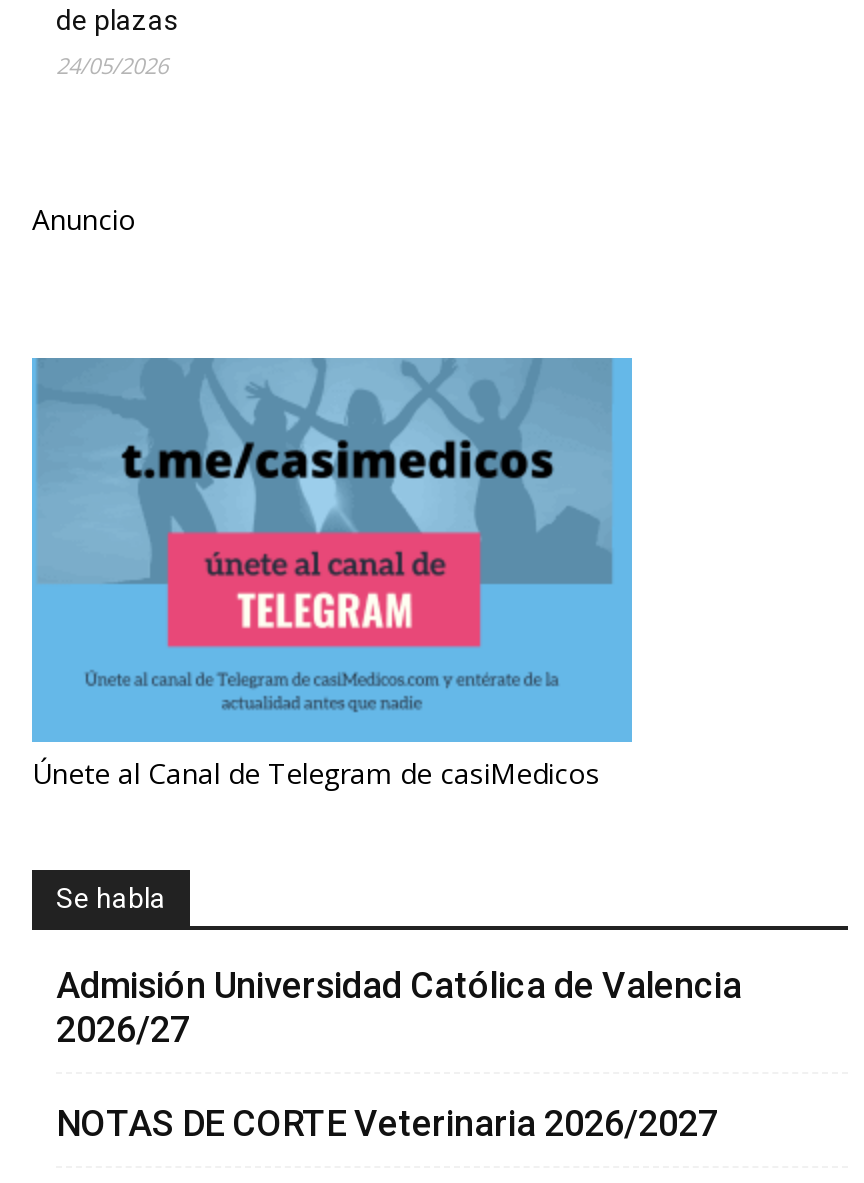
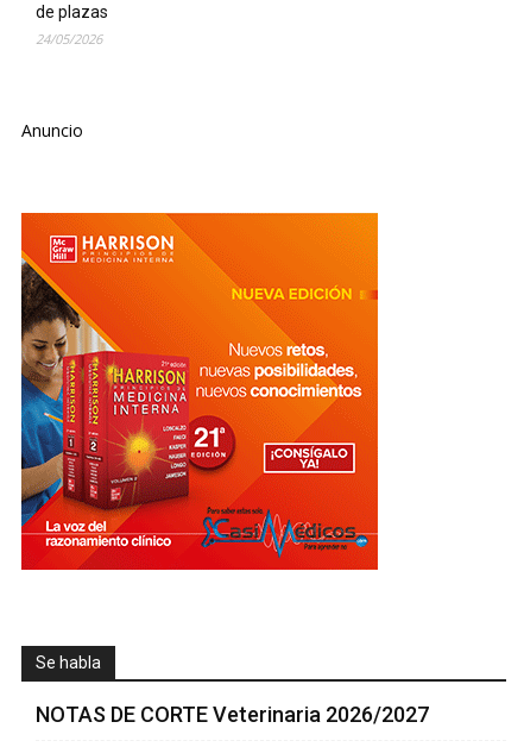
- [image]
+ [image]

- Únete al Canal de Telegram de casiMedicos

moved down: Se habla

- Admisión Universidad Católica de Valencia
- 2026/27
